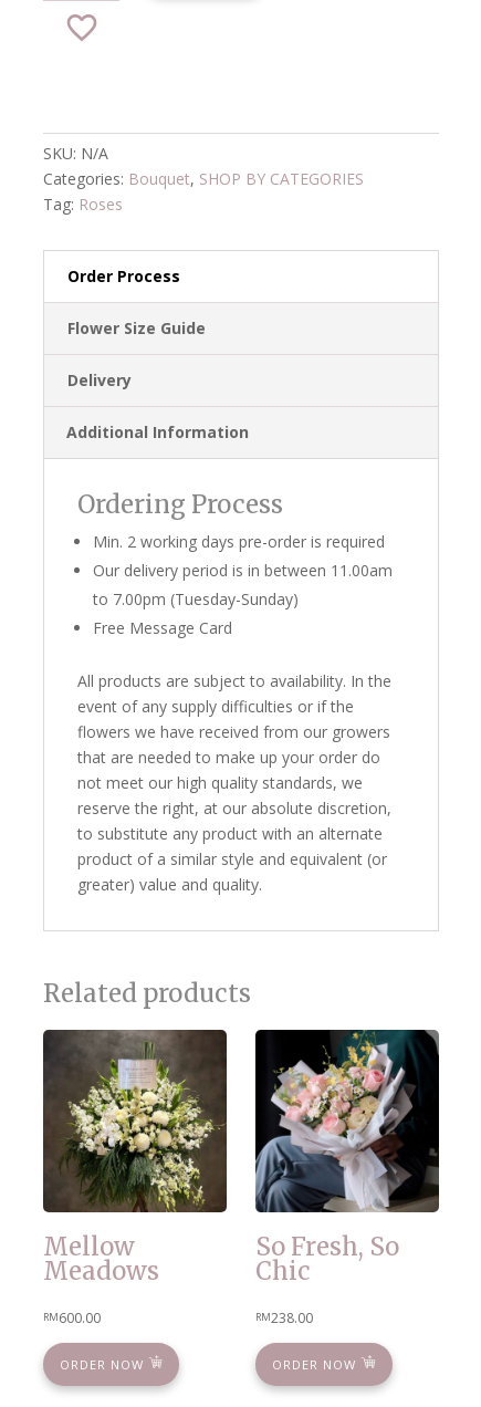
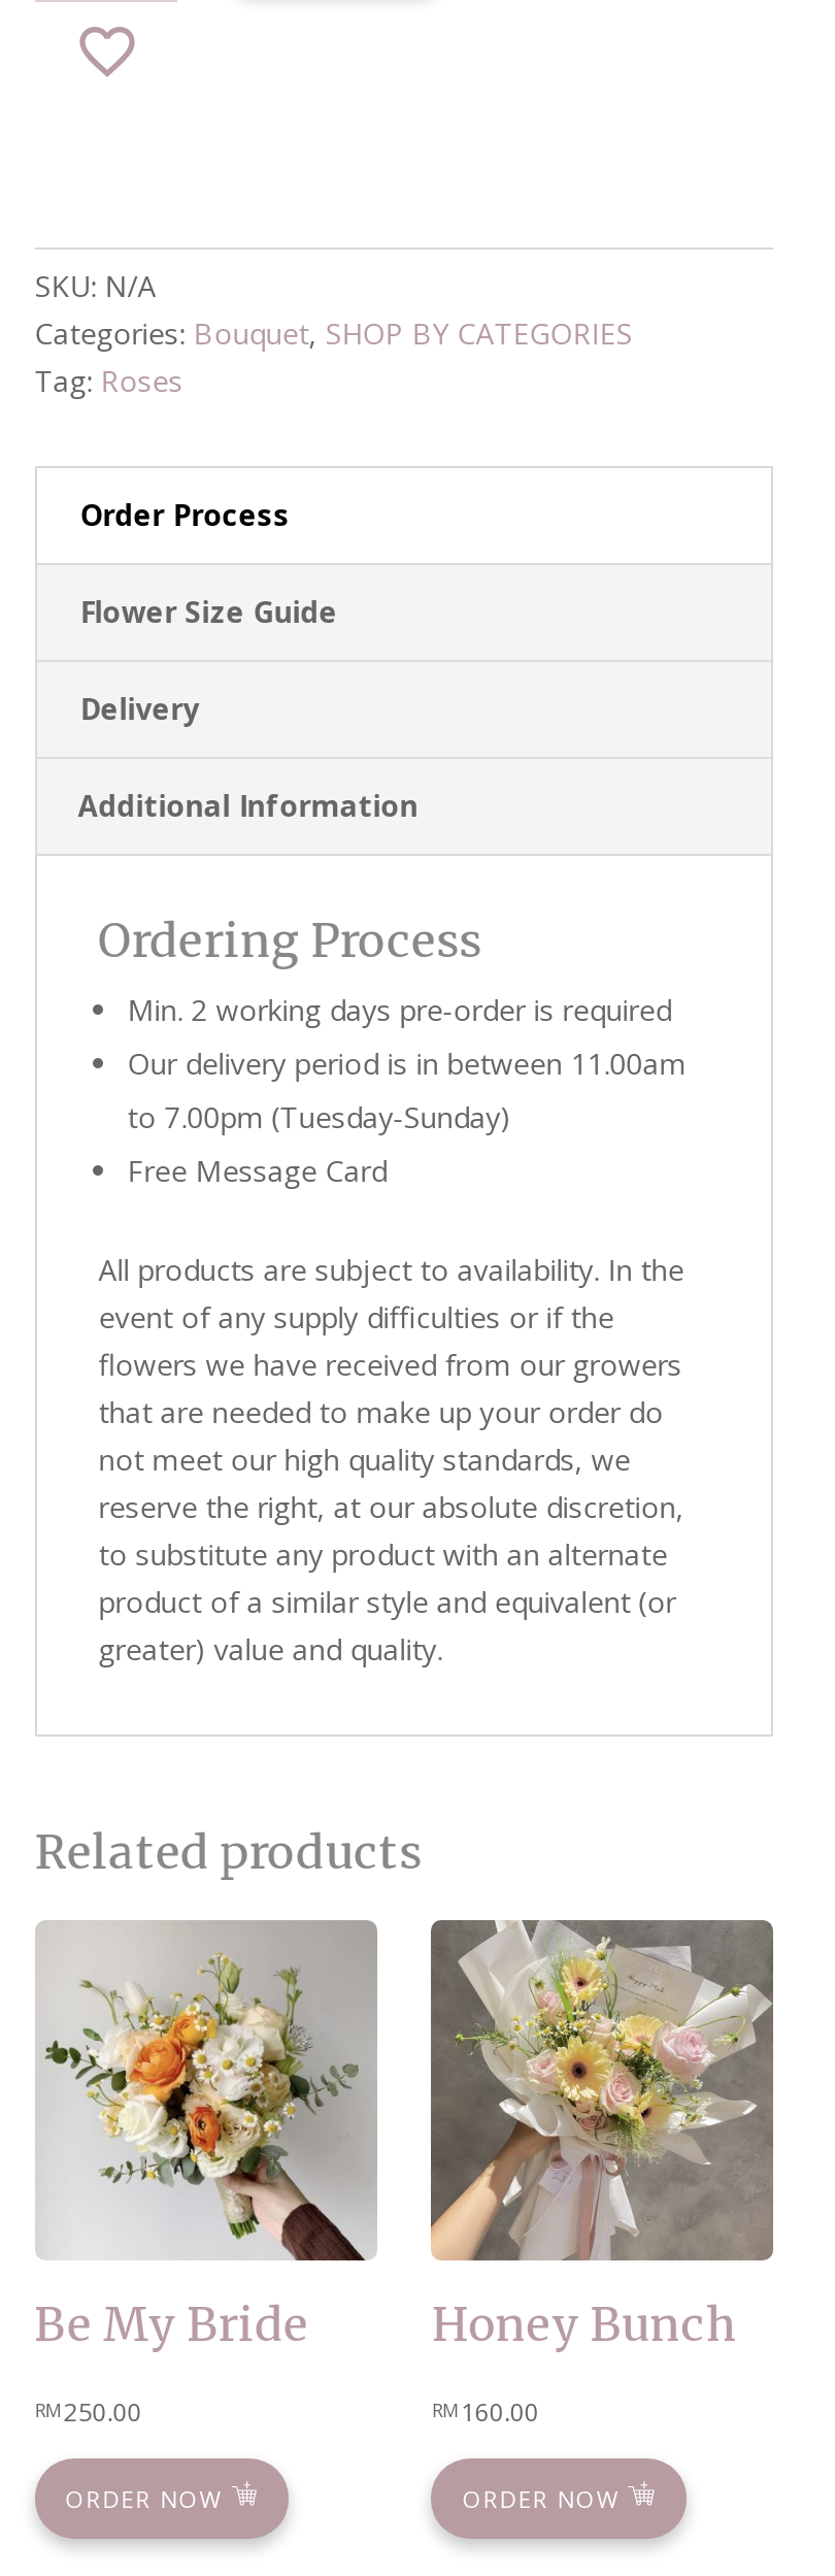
- [image]
- Mellow
- Meadows
+ [image]
+ Be My Bride

- [image]
- So Fresh, So
- Chic
+ [image]
+ Honey Bunch

- RM600.00
+ RM250.00

- RM 238.00
+ RM 160.00
